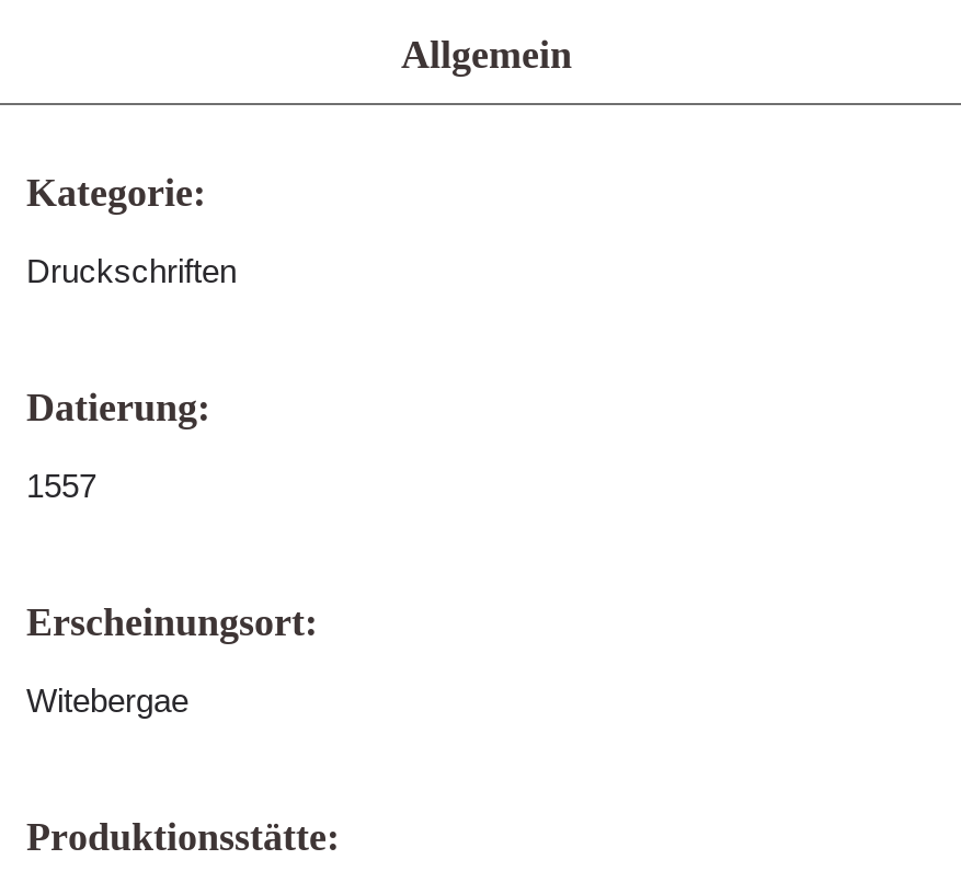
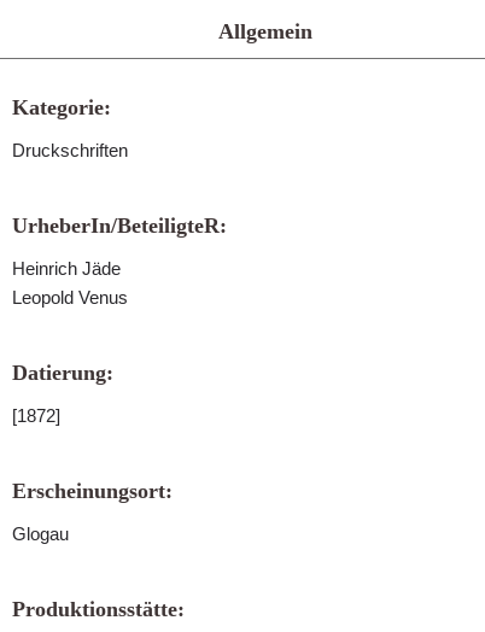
+ UrheberIn/BeteiligteR:
+ Heinrich Jäde
+ Leopold Venus

- 1557
+ [1872]

- Witebergae
+ Glogau
